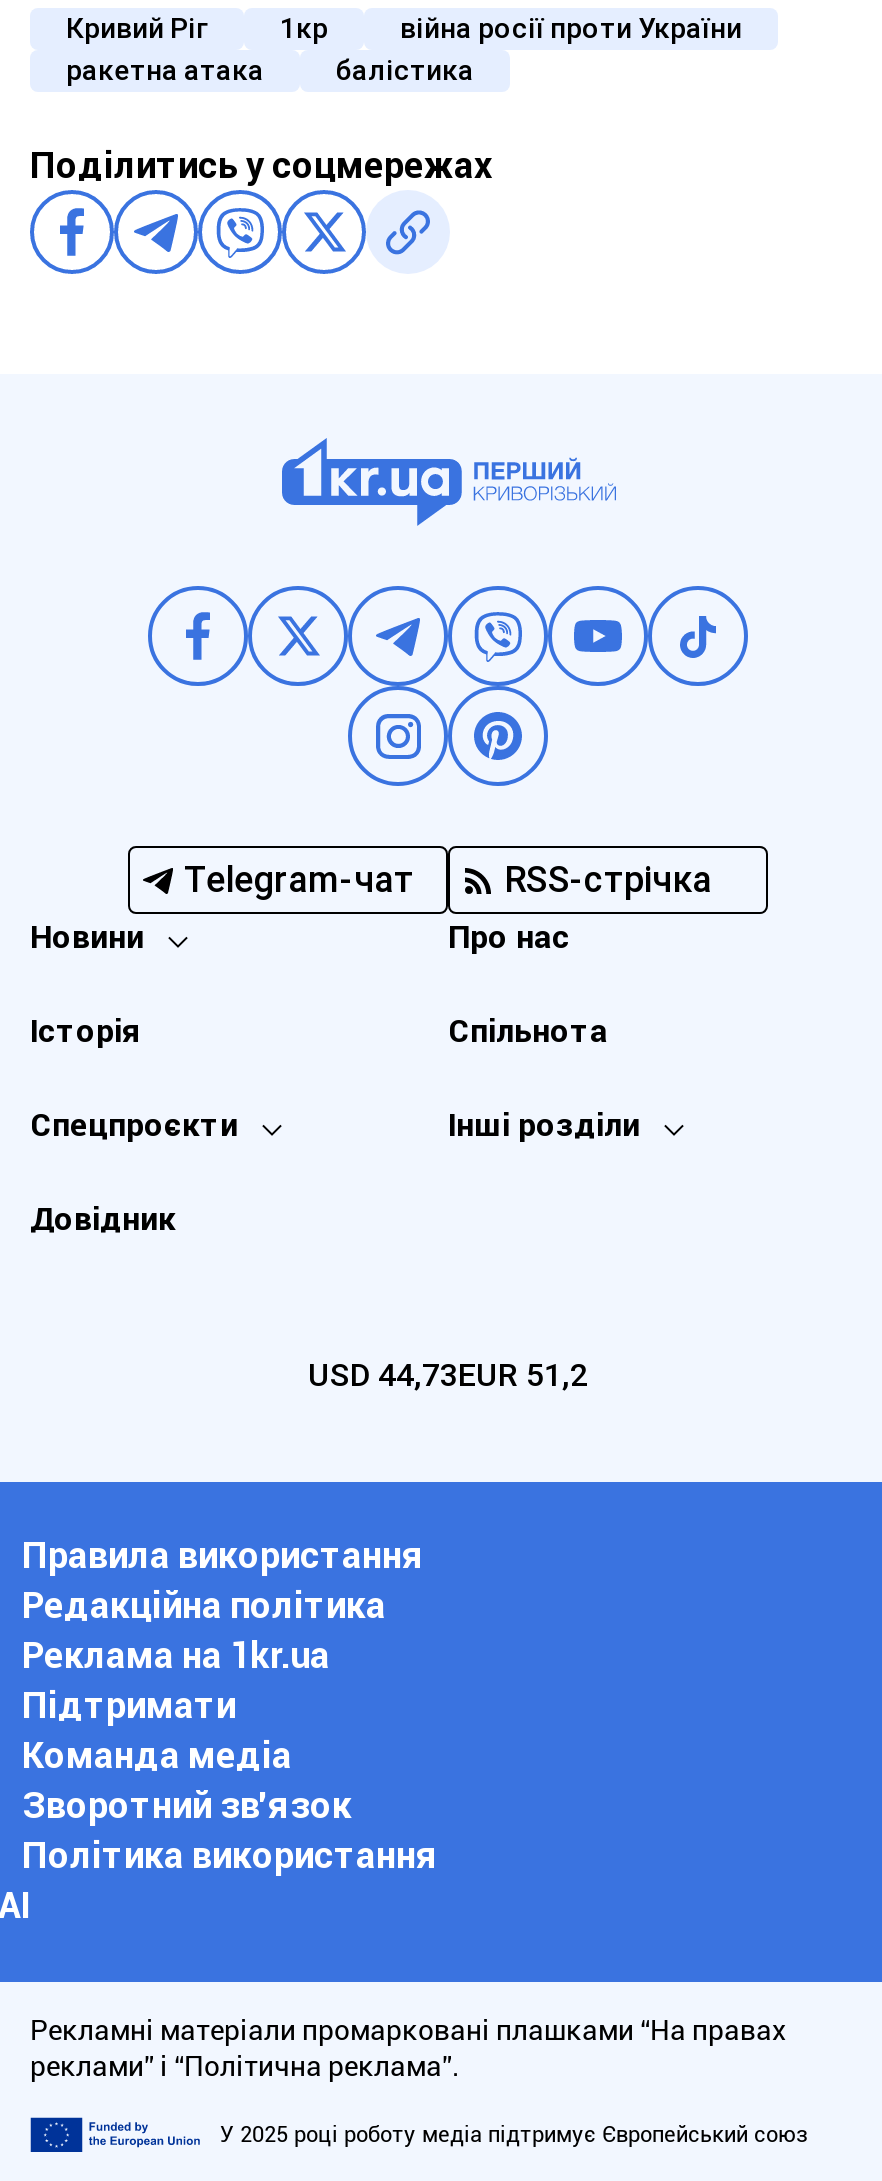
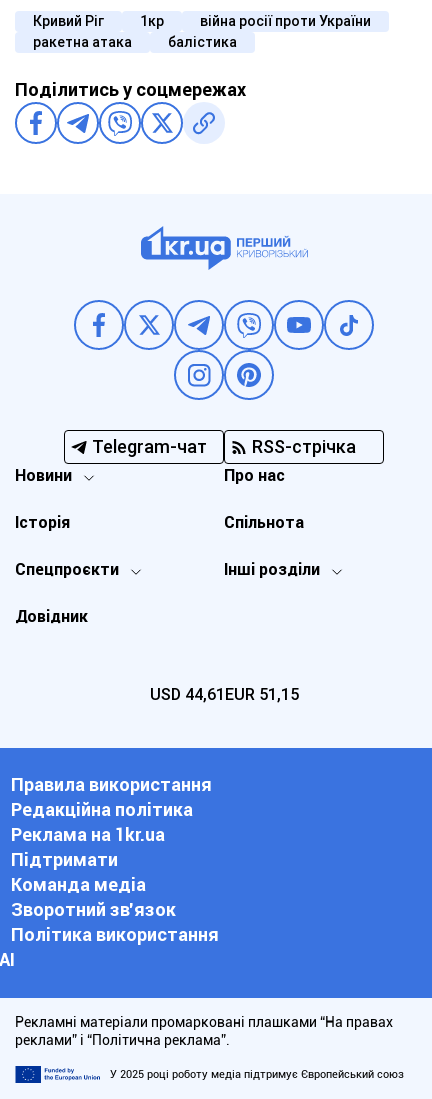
- USD 44,73EUR 51,2
+ USD 44,61EUR 51,15
